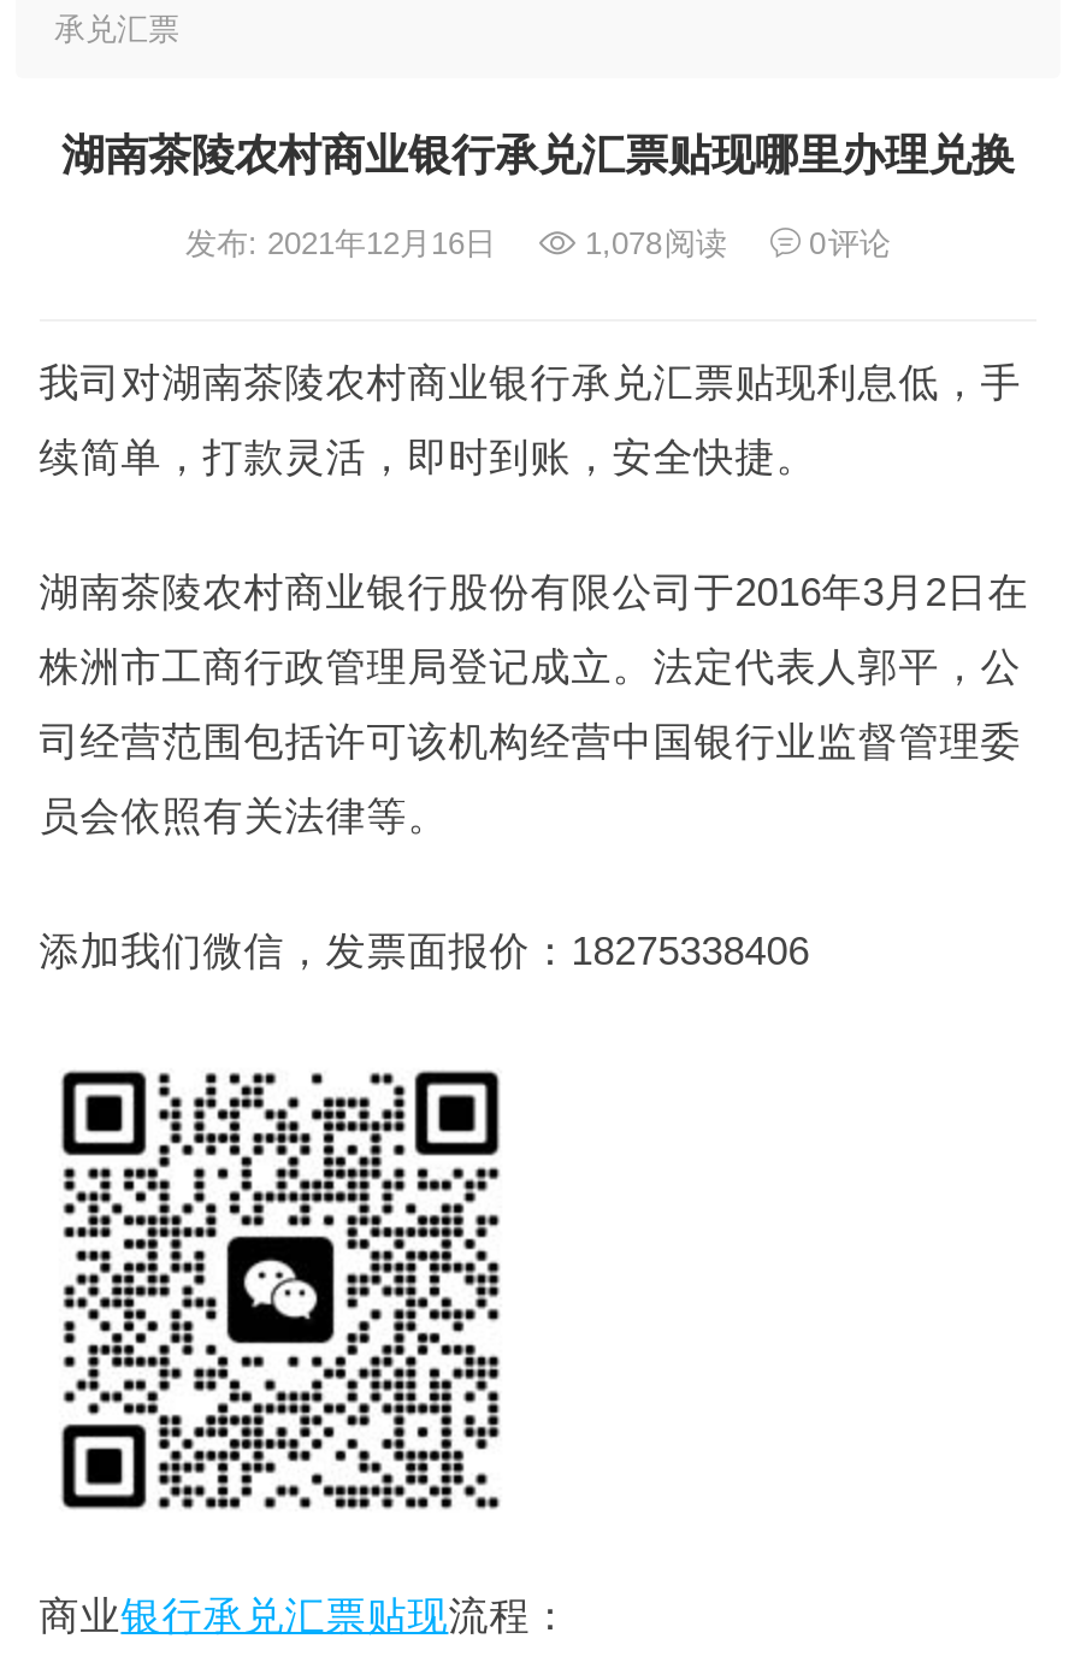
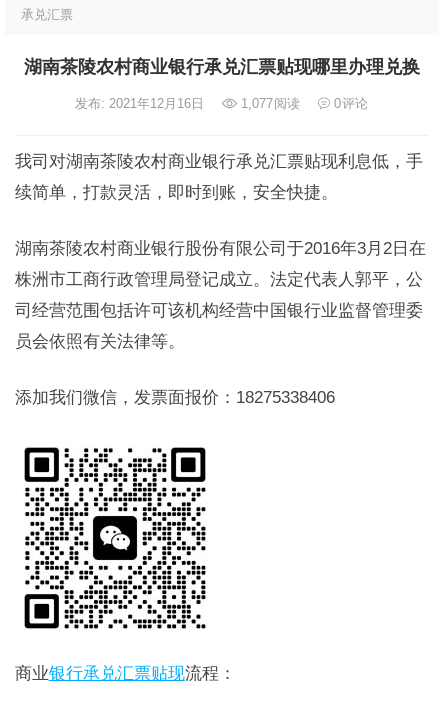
- 发布: 2021年12月16日 1,078阅读 0评论
+ 发布: 2021年12月16日 1,077阅读 0评论
